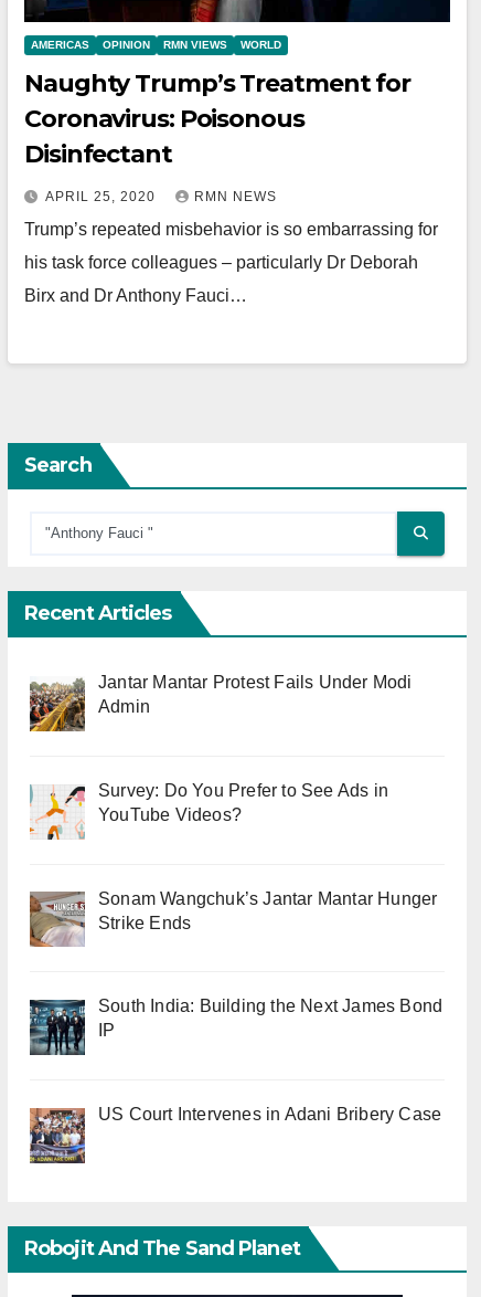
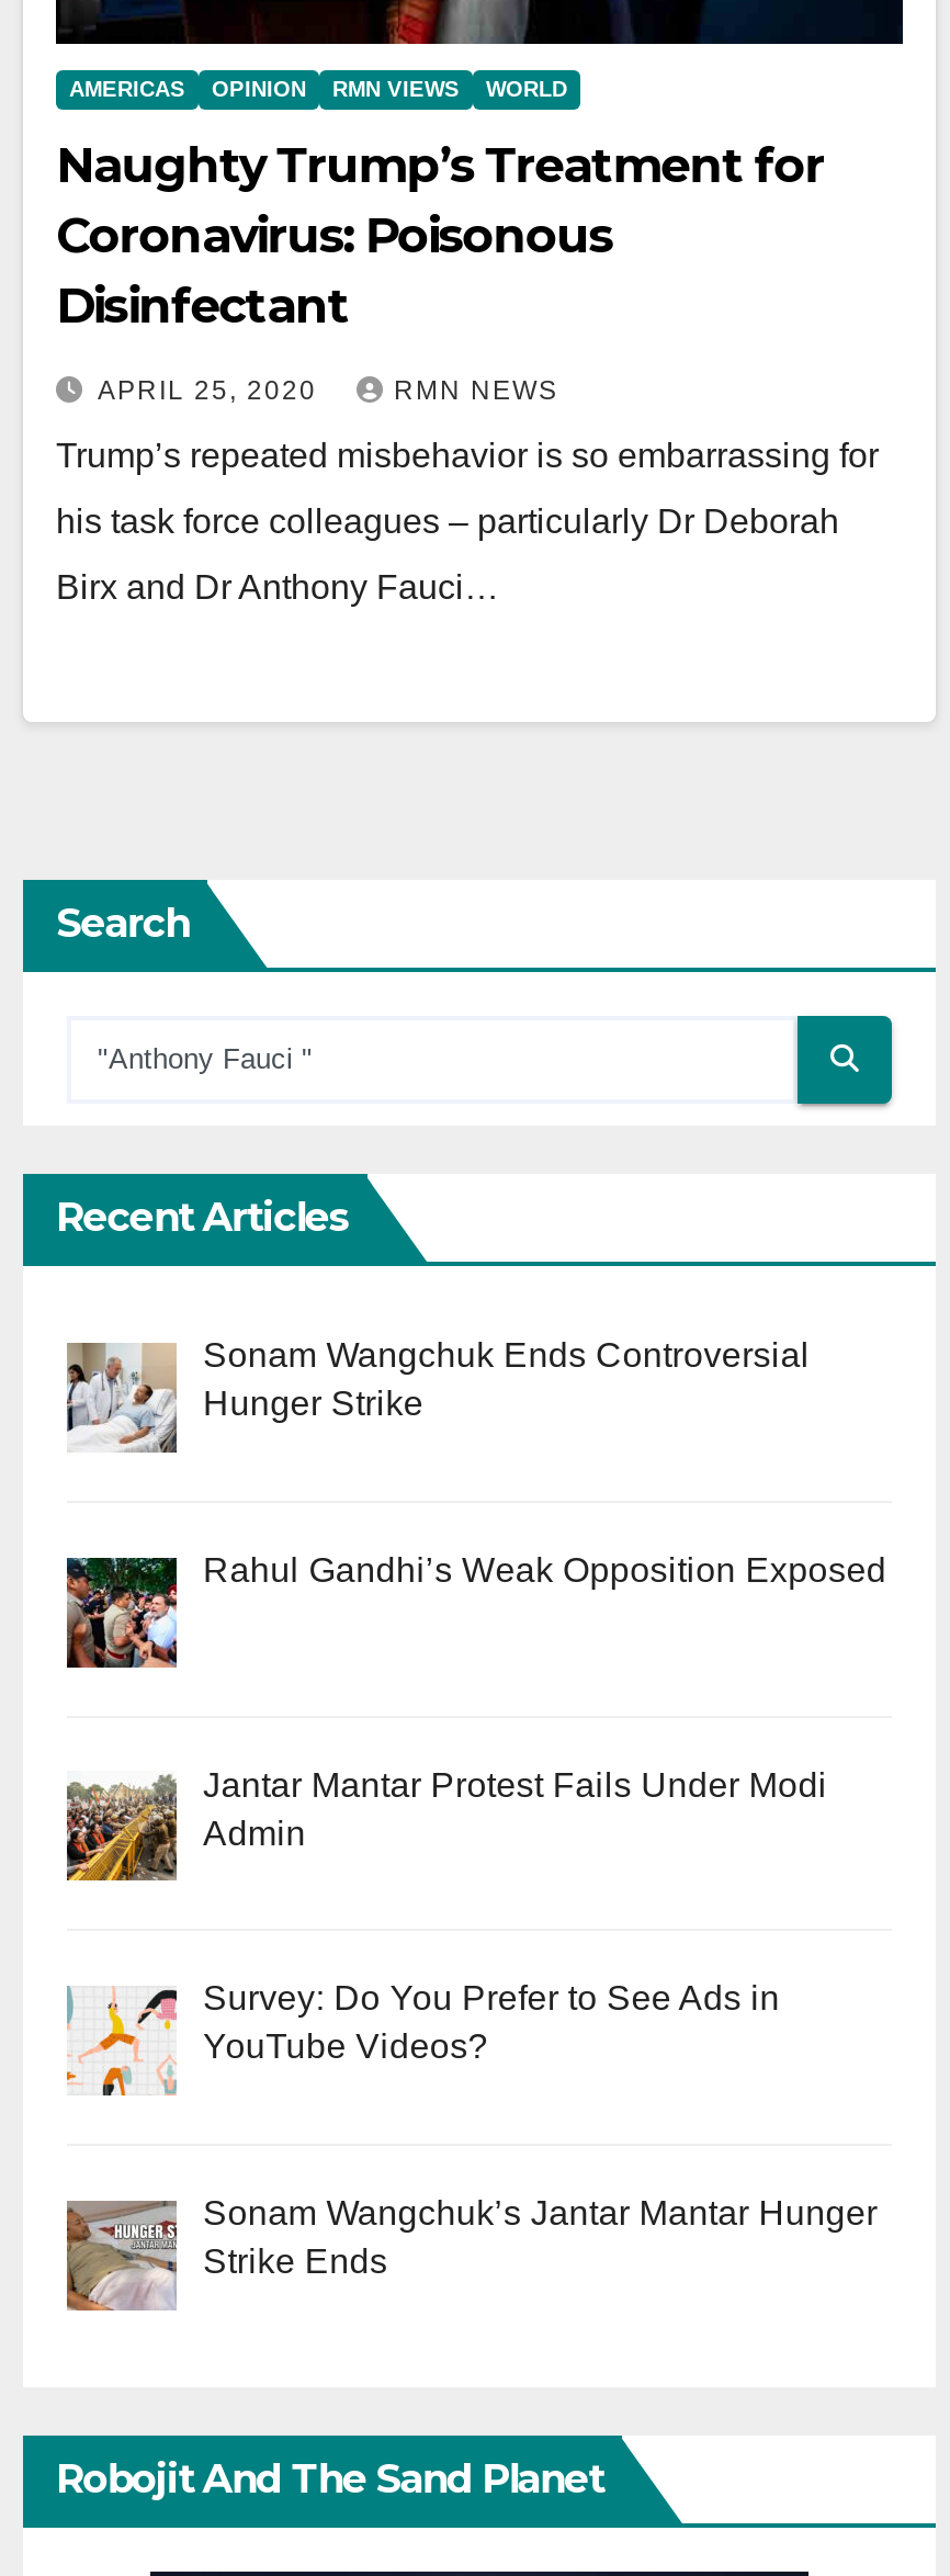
+ [image]
+ Rahul Gandhi’s Weak Opposition Exposed

+ [image]
+ Sonam Wangchuk Ends Controversial
+ Hunger Strike

moved down: [image] | Jantar Mantar Protest Fails Under Modi | Admin | Survey: Do You Prefer to See Ads in | YouTube Videos? | Sonam Wangchuk’s Jantar Mantar Hunger | Strike Ends

- [image]
- South India: Building the Next James Bond
- IP

- [image]
- US Court Intervenes in Adani Bribery Case
